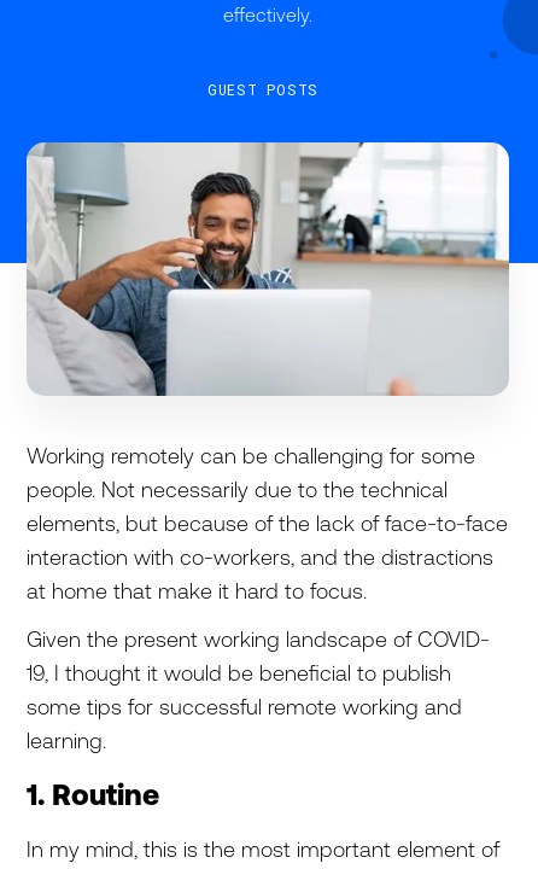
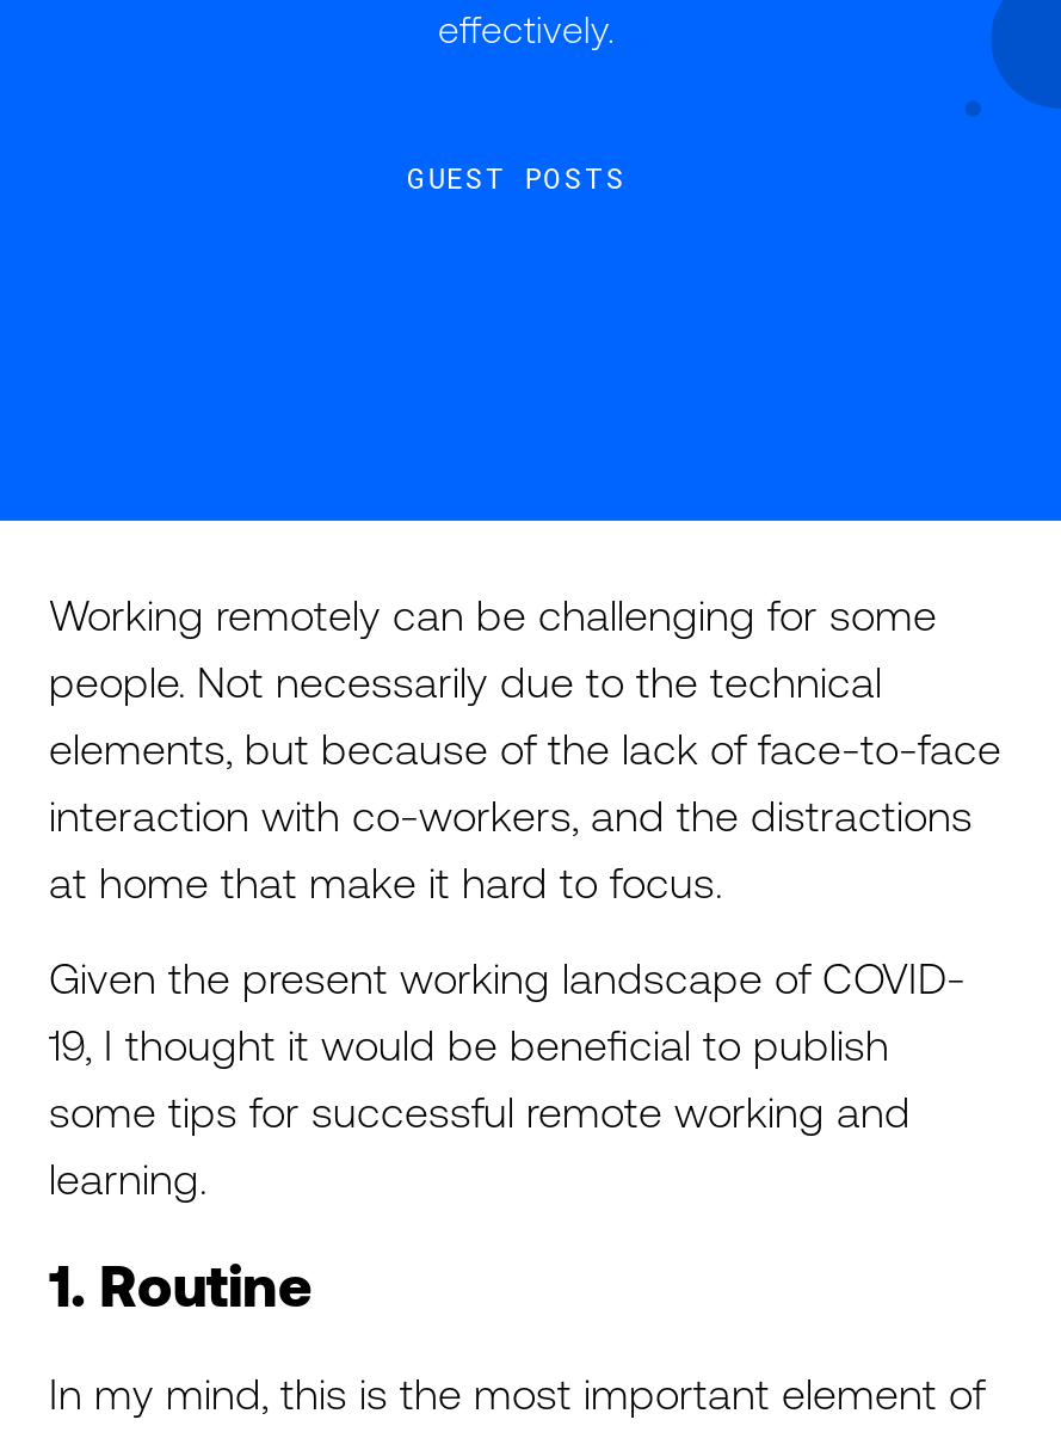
- [image]
